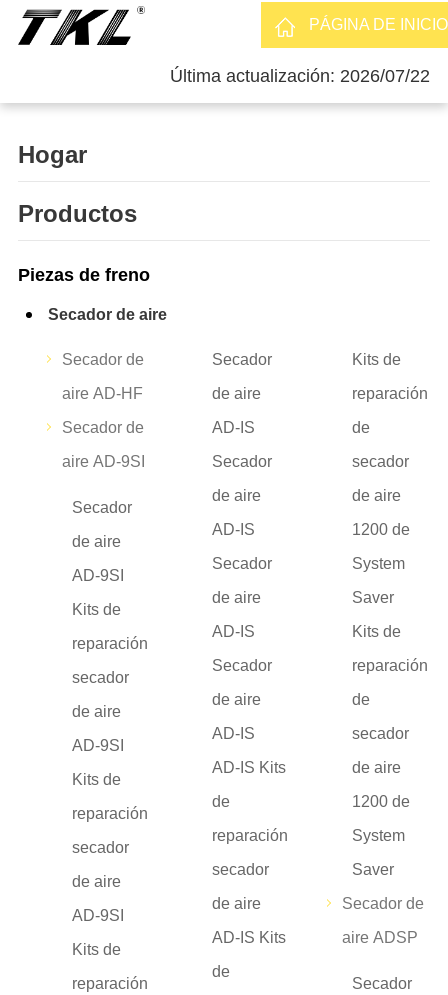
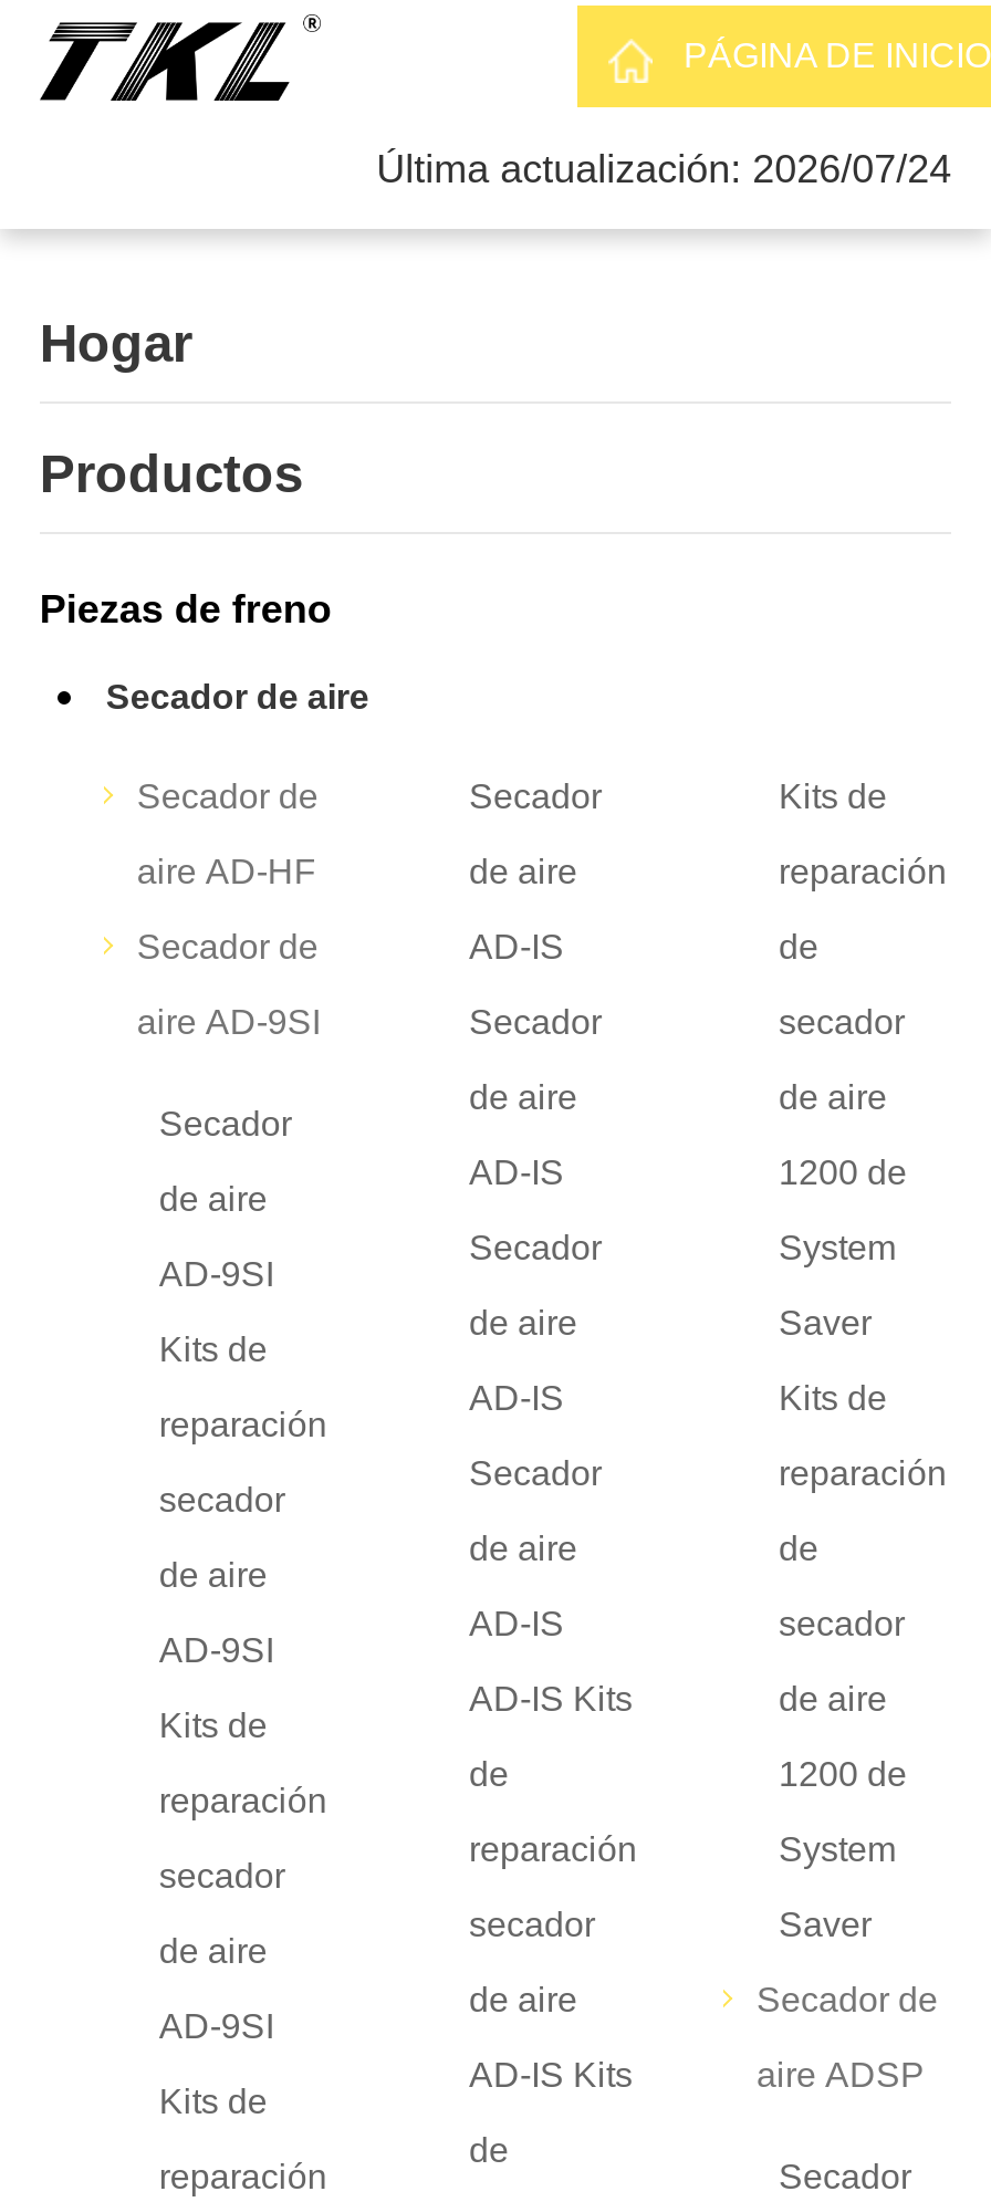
- Última actualización: 2026/07/22
+ Última actualización: 2026/07/24
